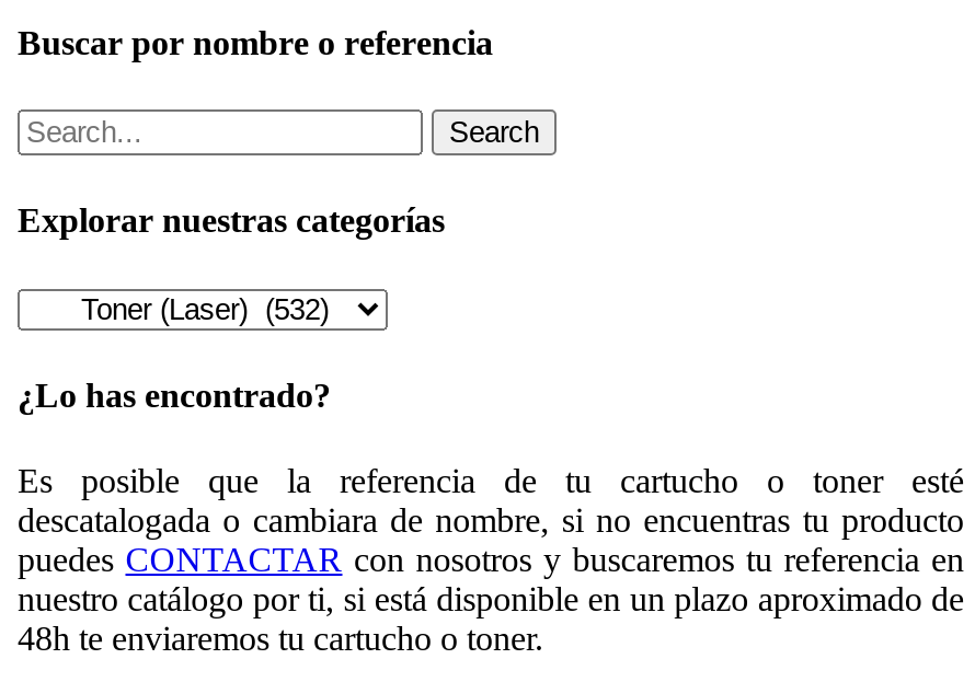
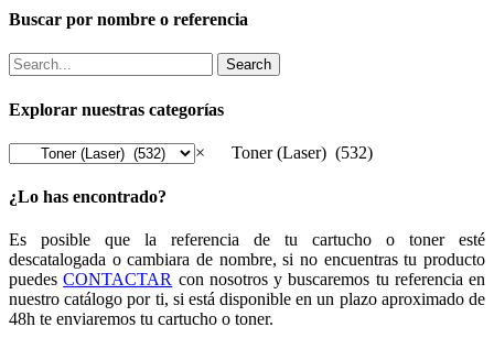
+ × Toner (Laser) (532)
